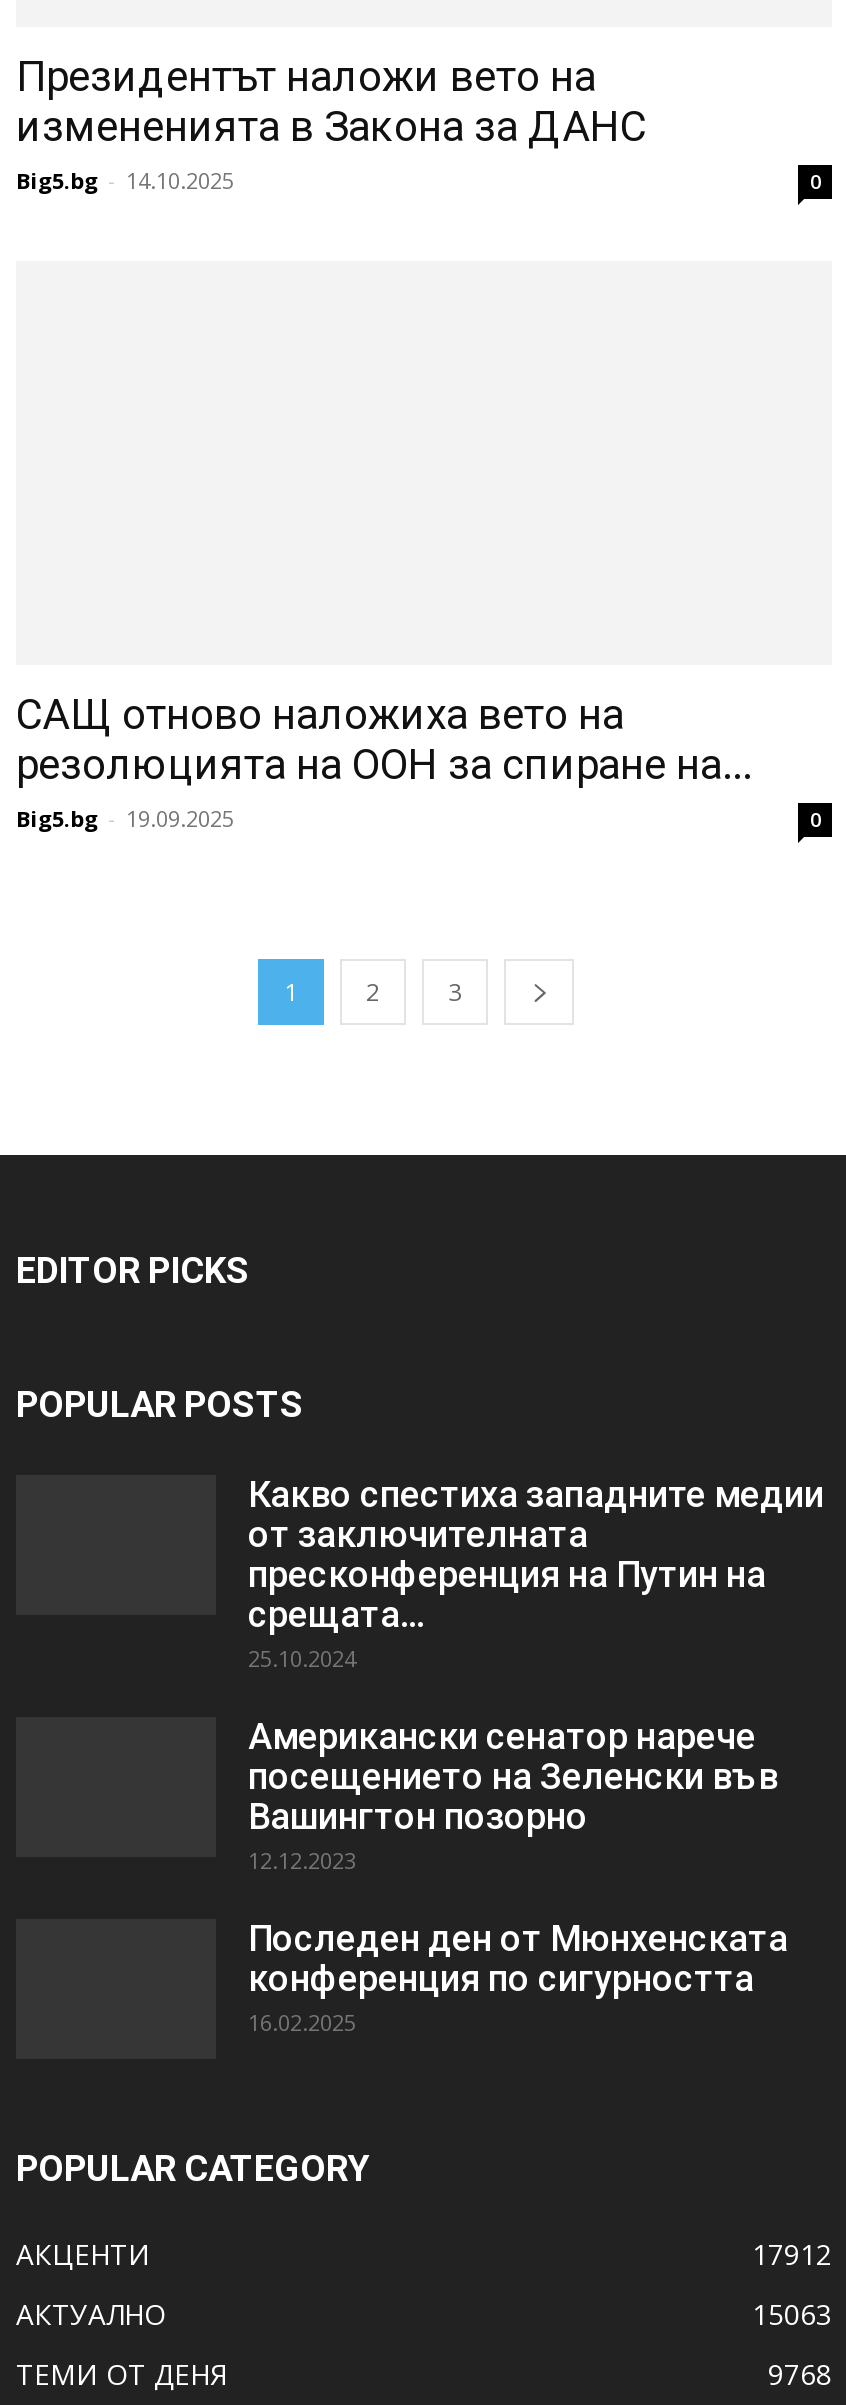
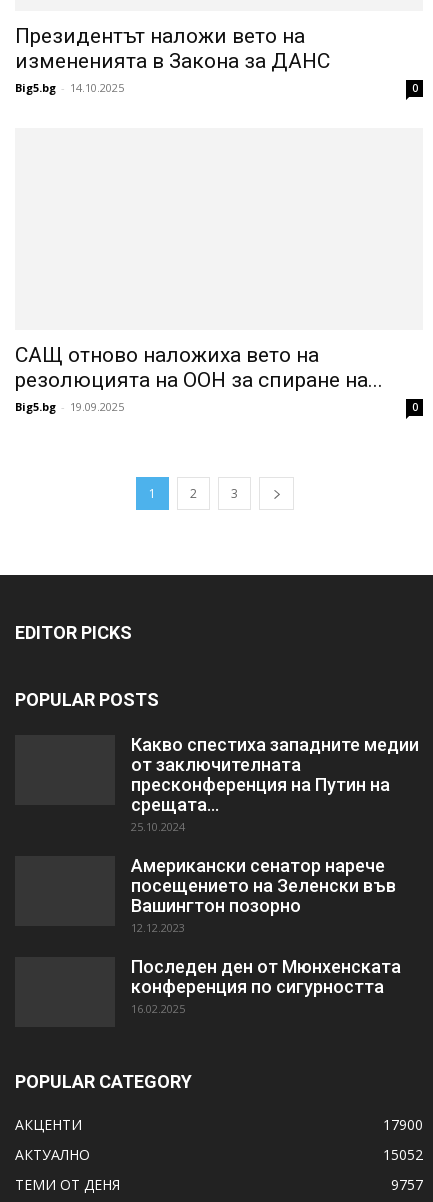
- 17912
+ 17900

- 15063
+ 15052

- 9768
+ 9757
